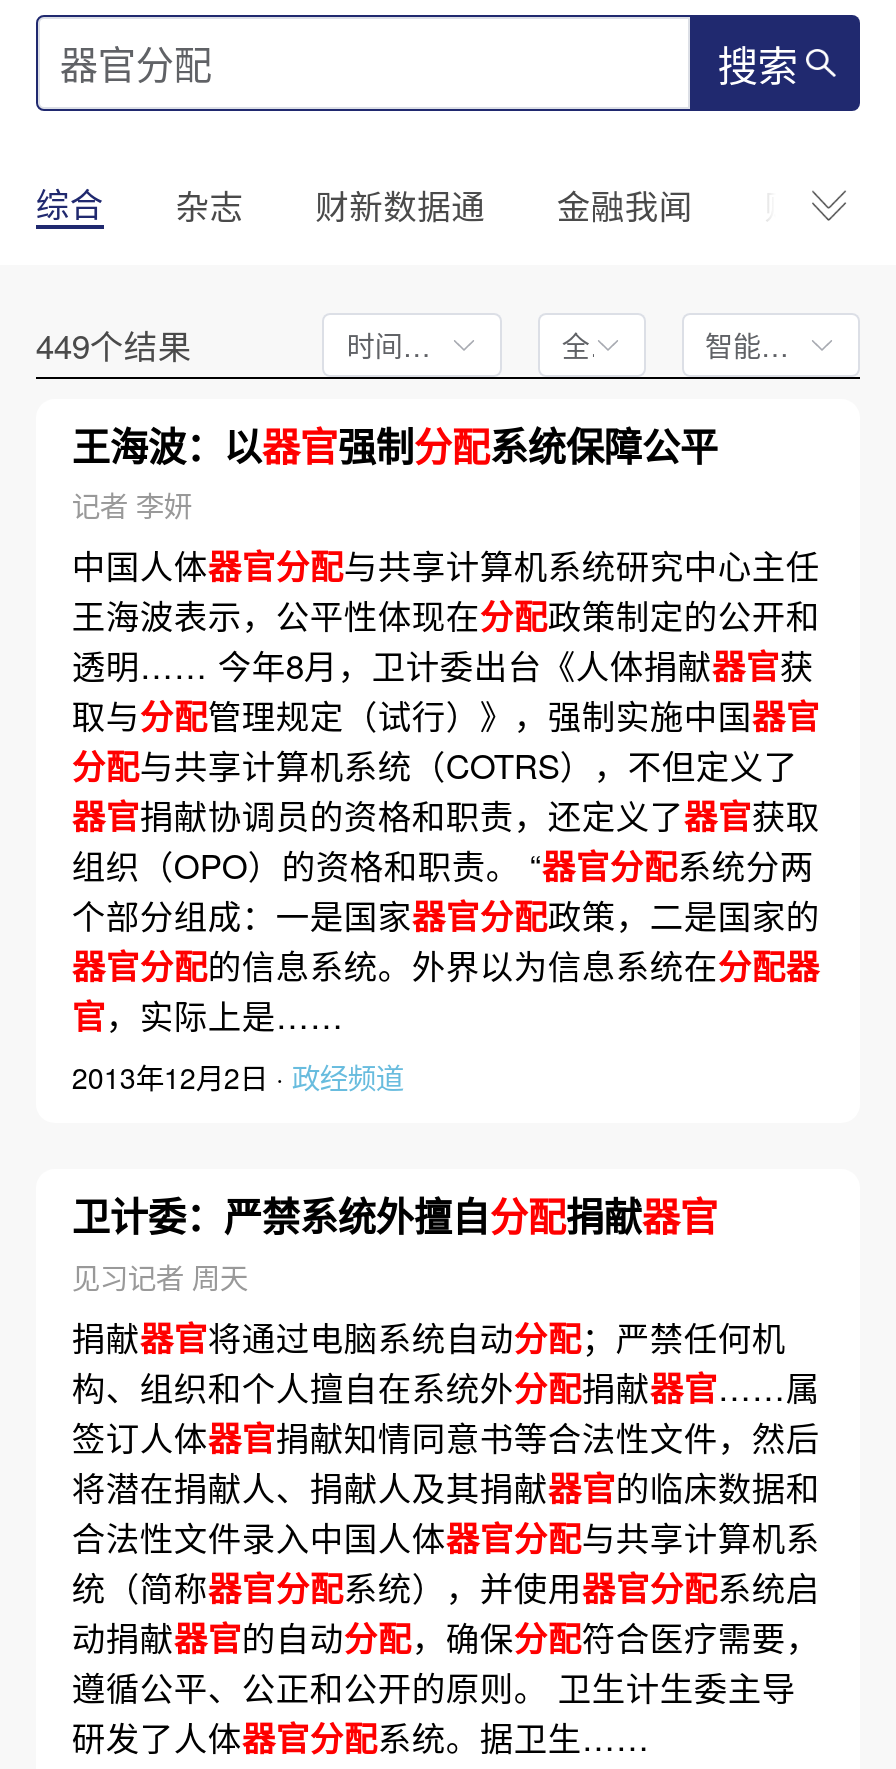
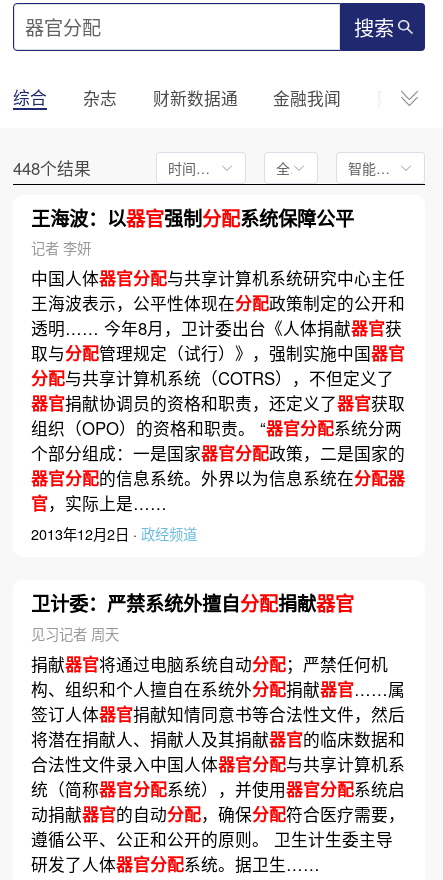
- 449个结果
+ 448个结果
